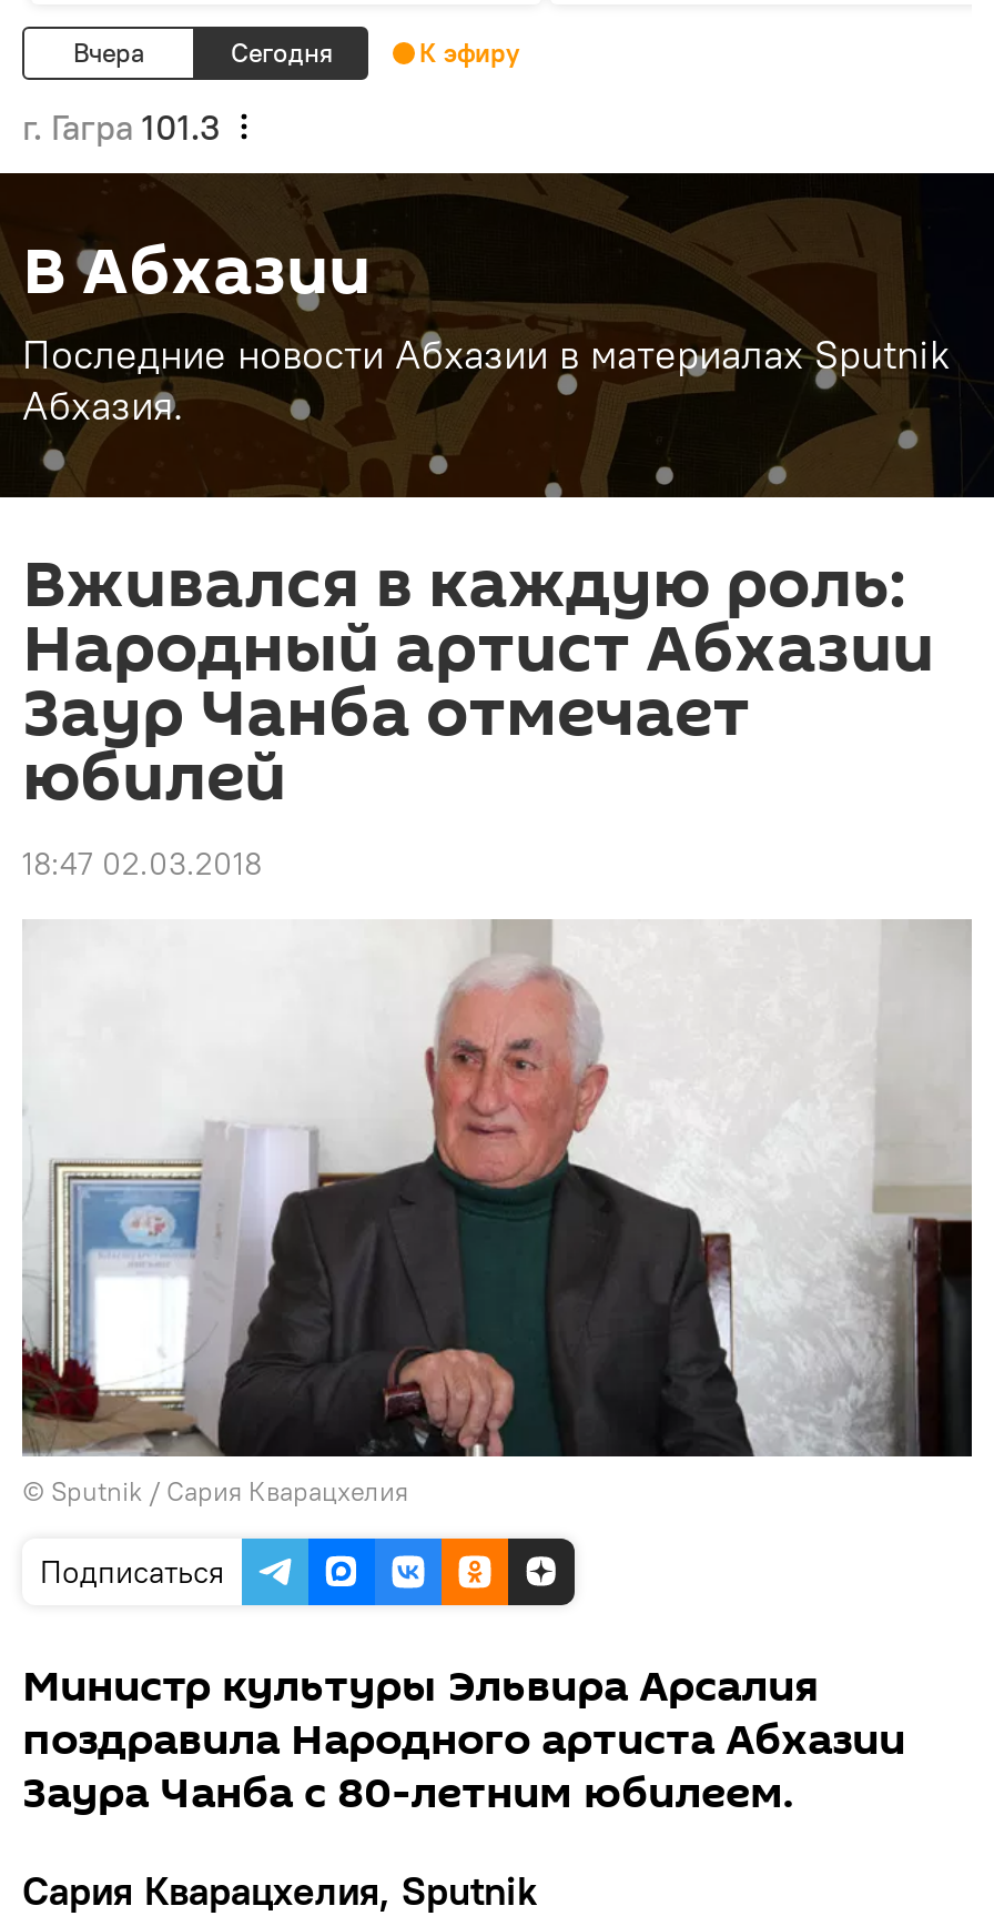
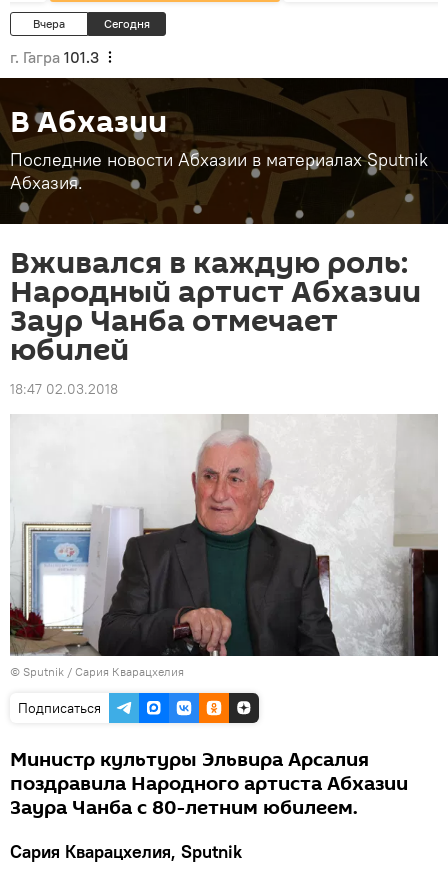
- К эфиру
